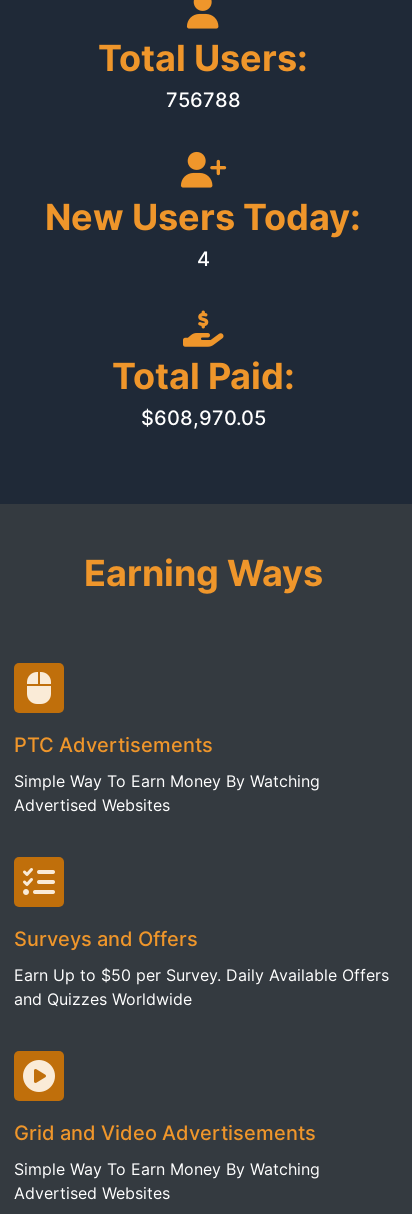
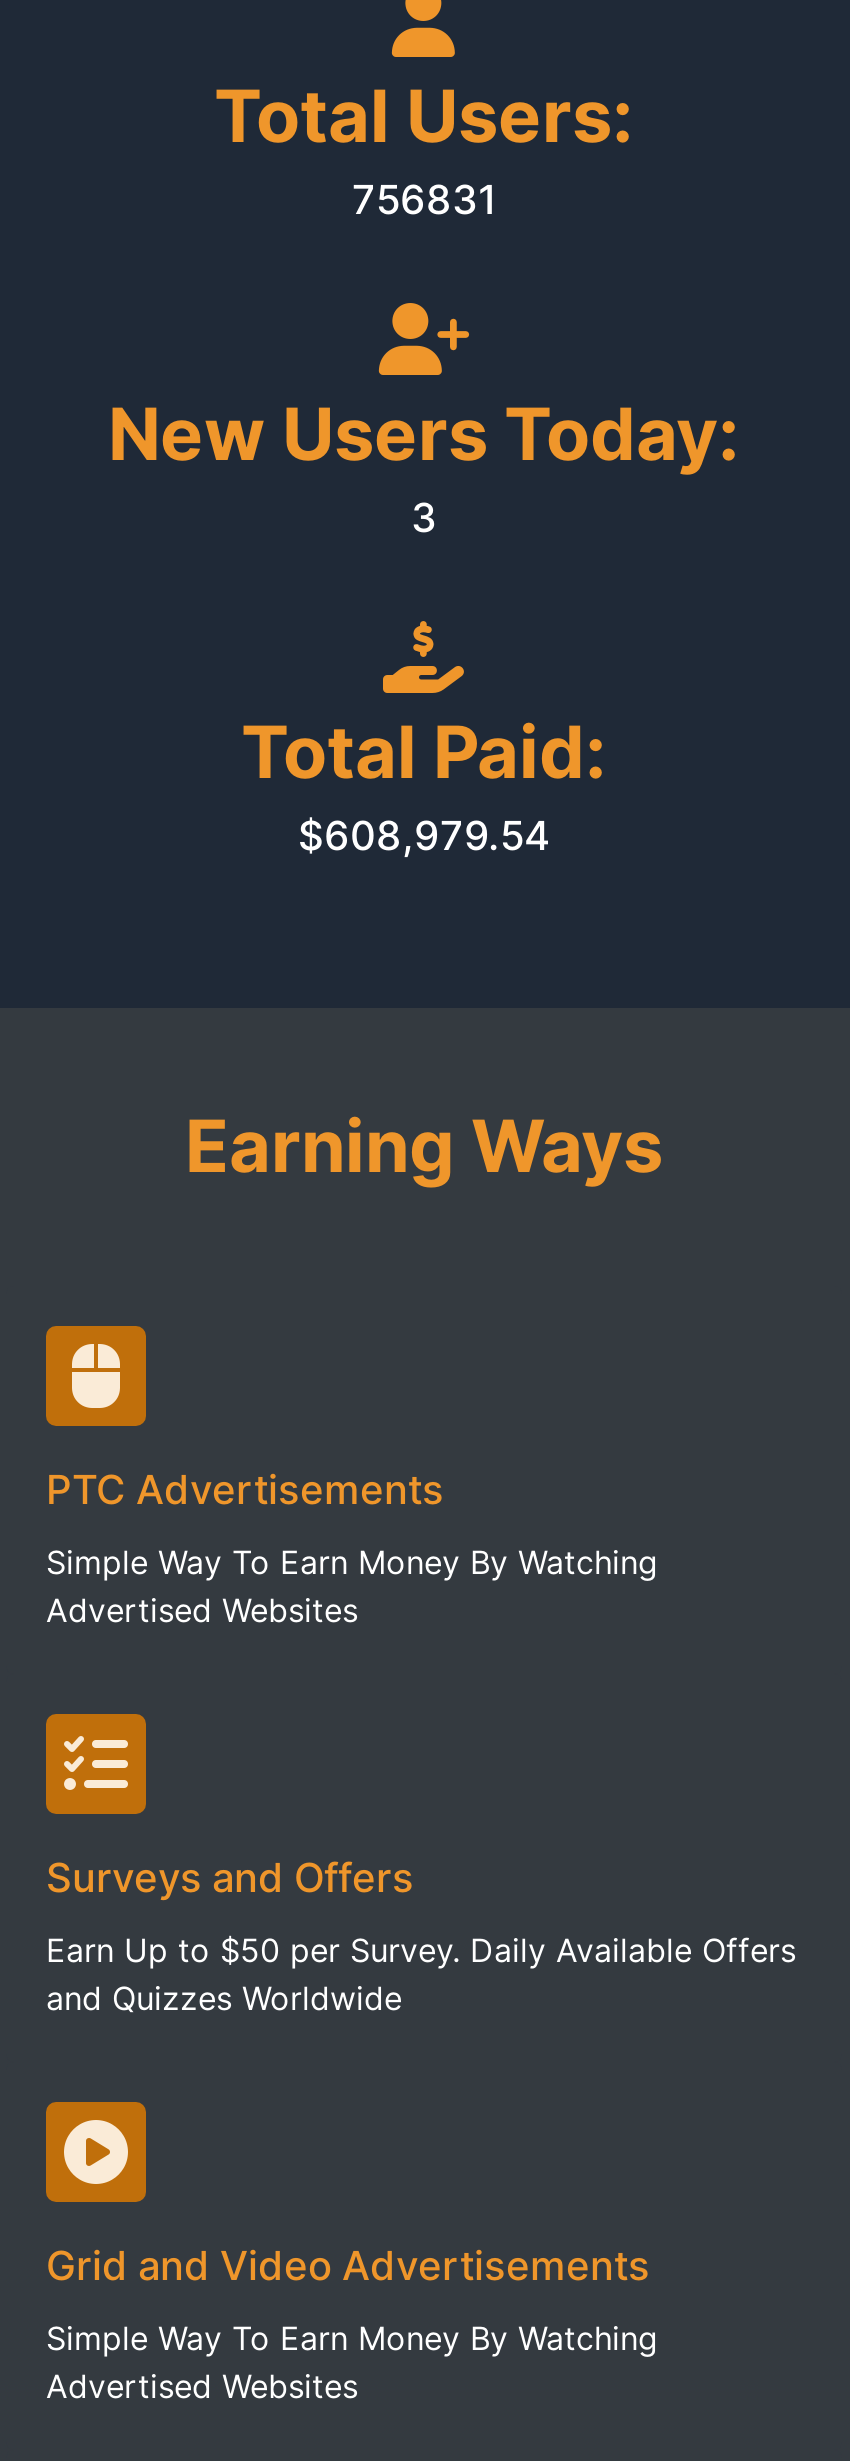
- 756788
+ 756831

- 4
+ 3

- $608,970.05
+ $608,979.54
